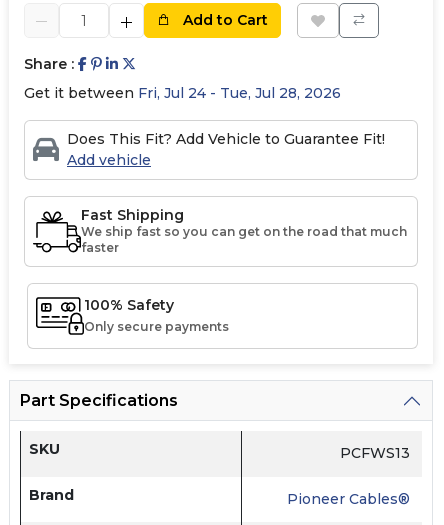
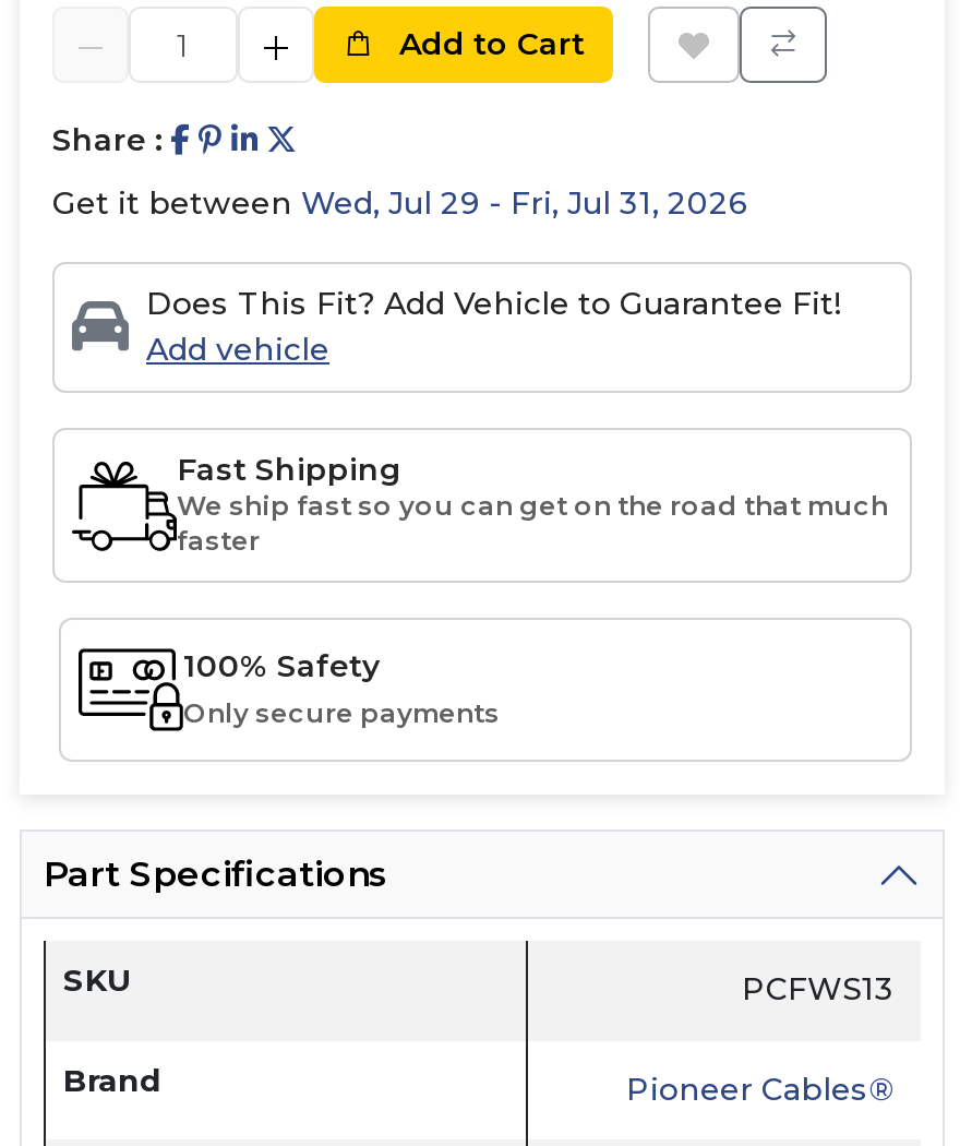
- Get it between Fri, Jul 24 - Tue, Jul 28, 2026
+ Get it between Wed, Jul 29 - Fri, Jul 31, 2026
